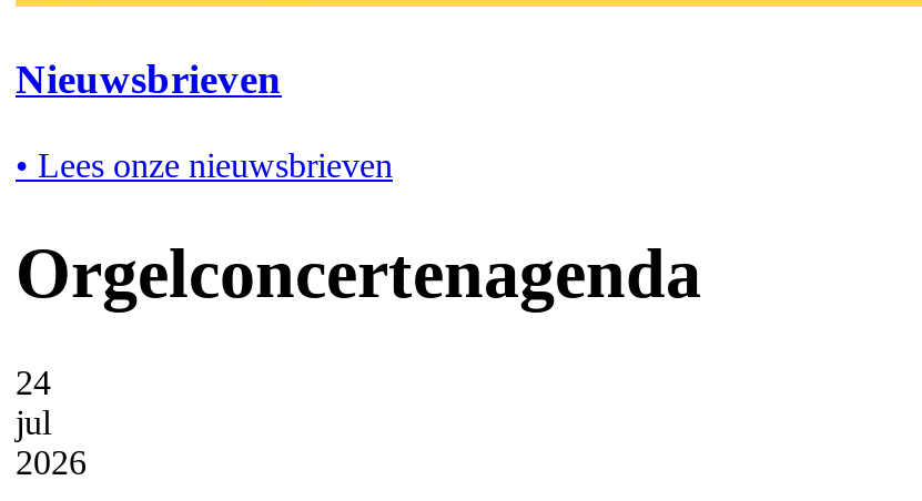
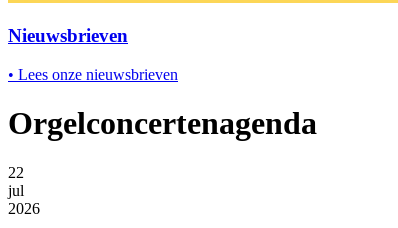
- 24
+ 22
